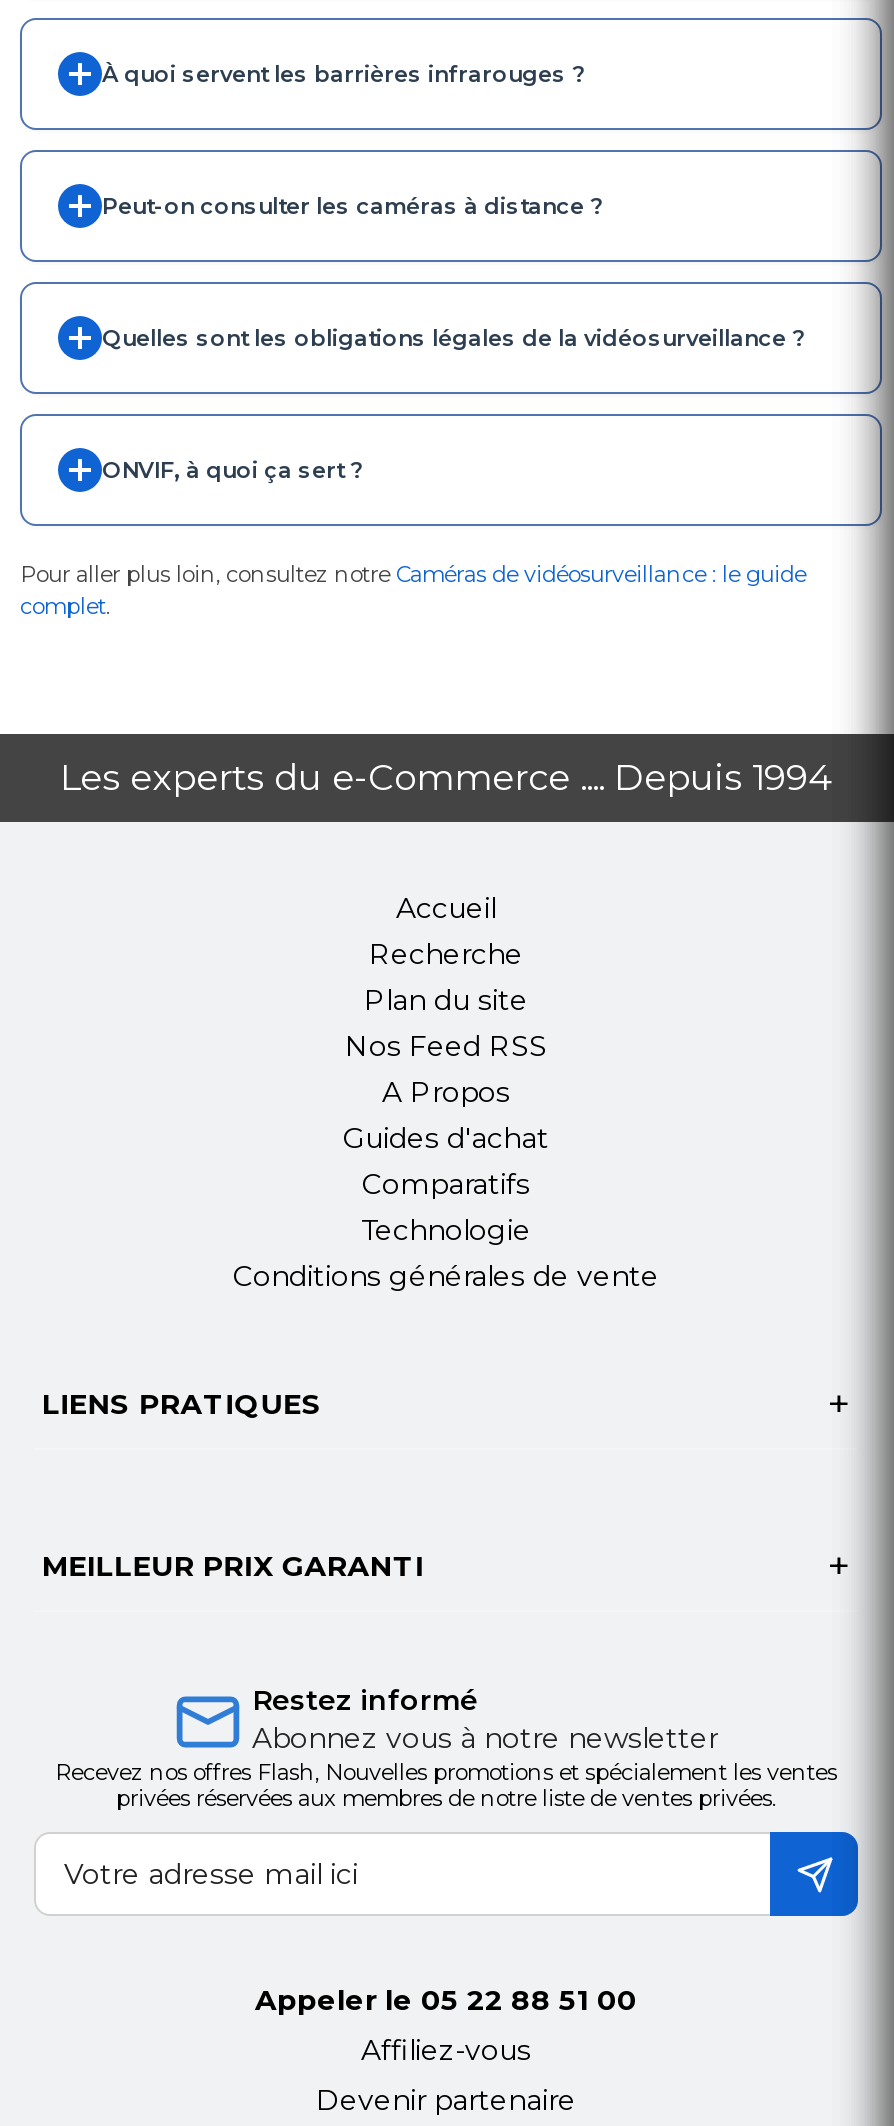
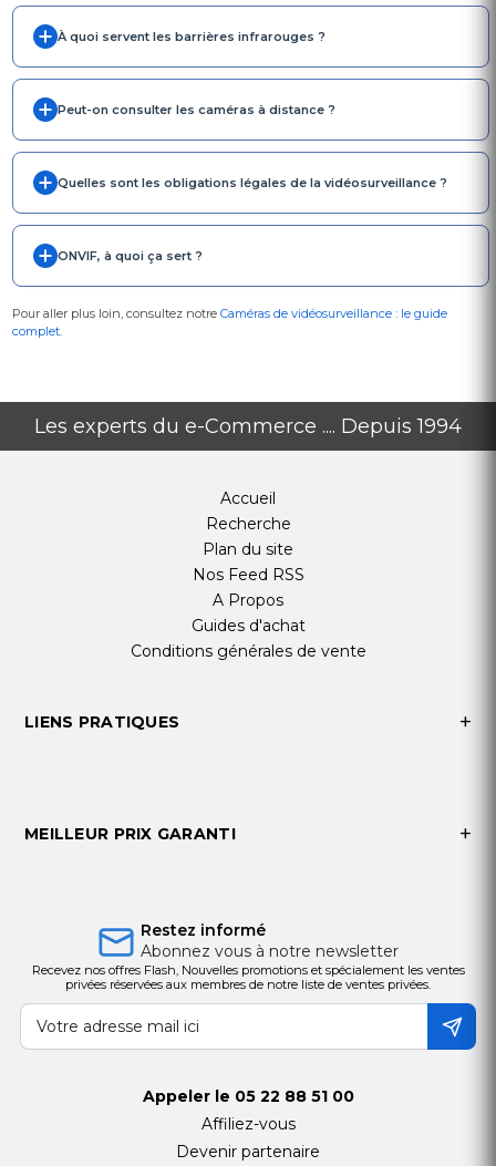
- Comparatifs
- Technologie

moved up: Conditions générales de vente | LIENS PRATIQUES

moved up: MEILLEUR PRIX GARANTI
